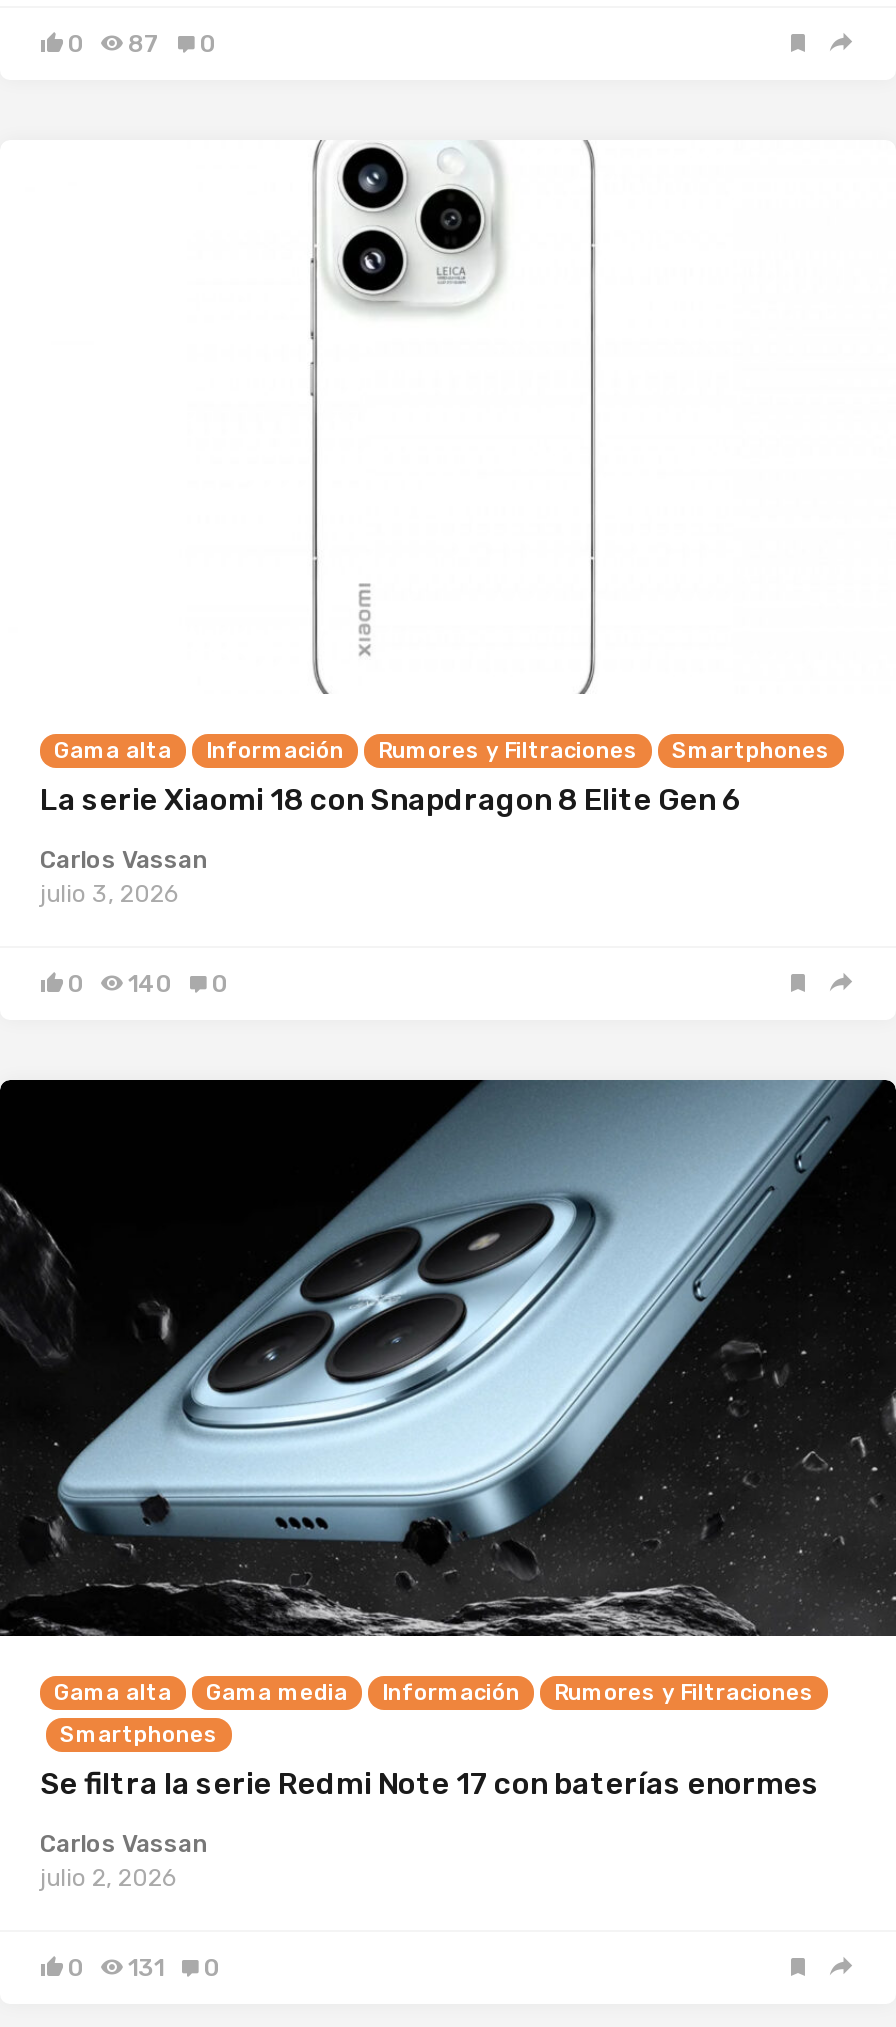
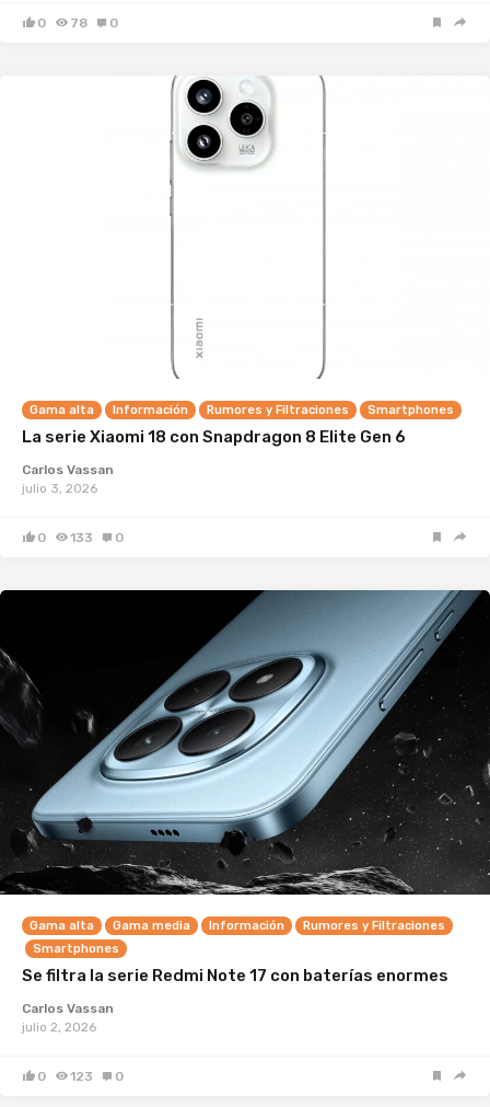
- 0 87 0
+ 0 78 0

- 0 140 0
+ 0 133 0

- 0 131 0
+ 0 123 0
